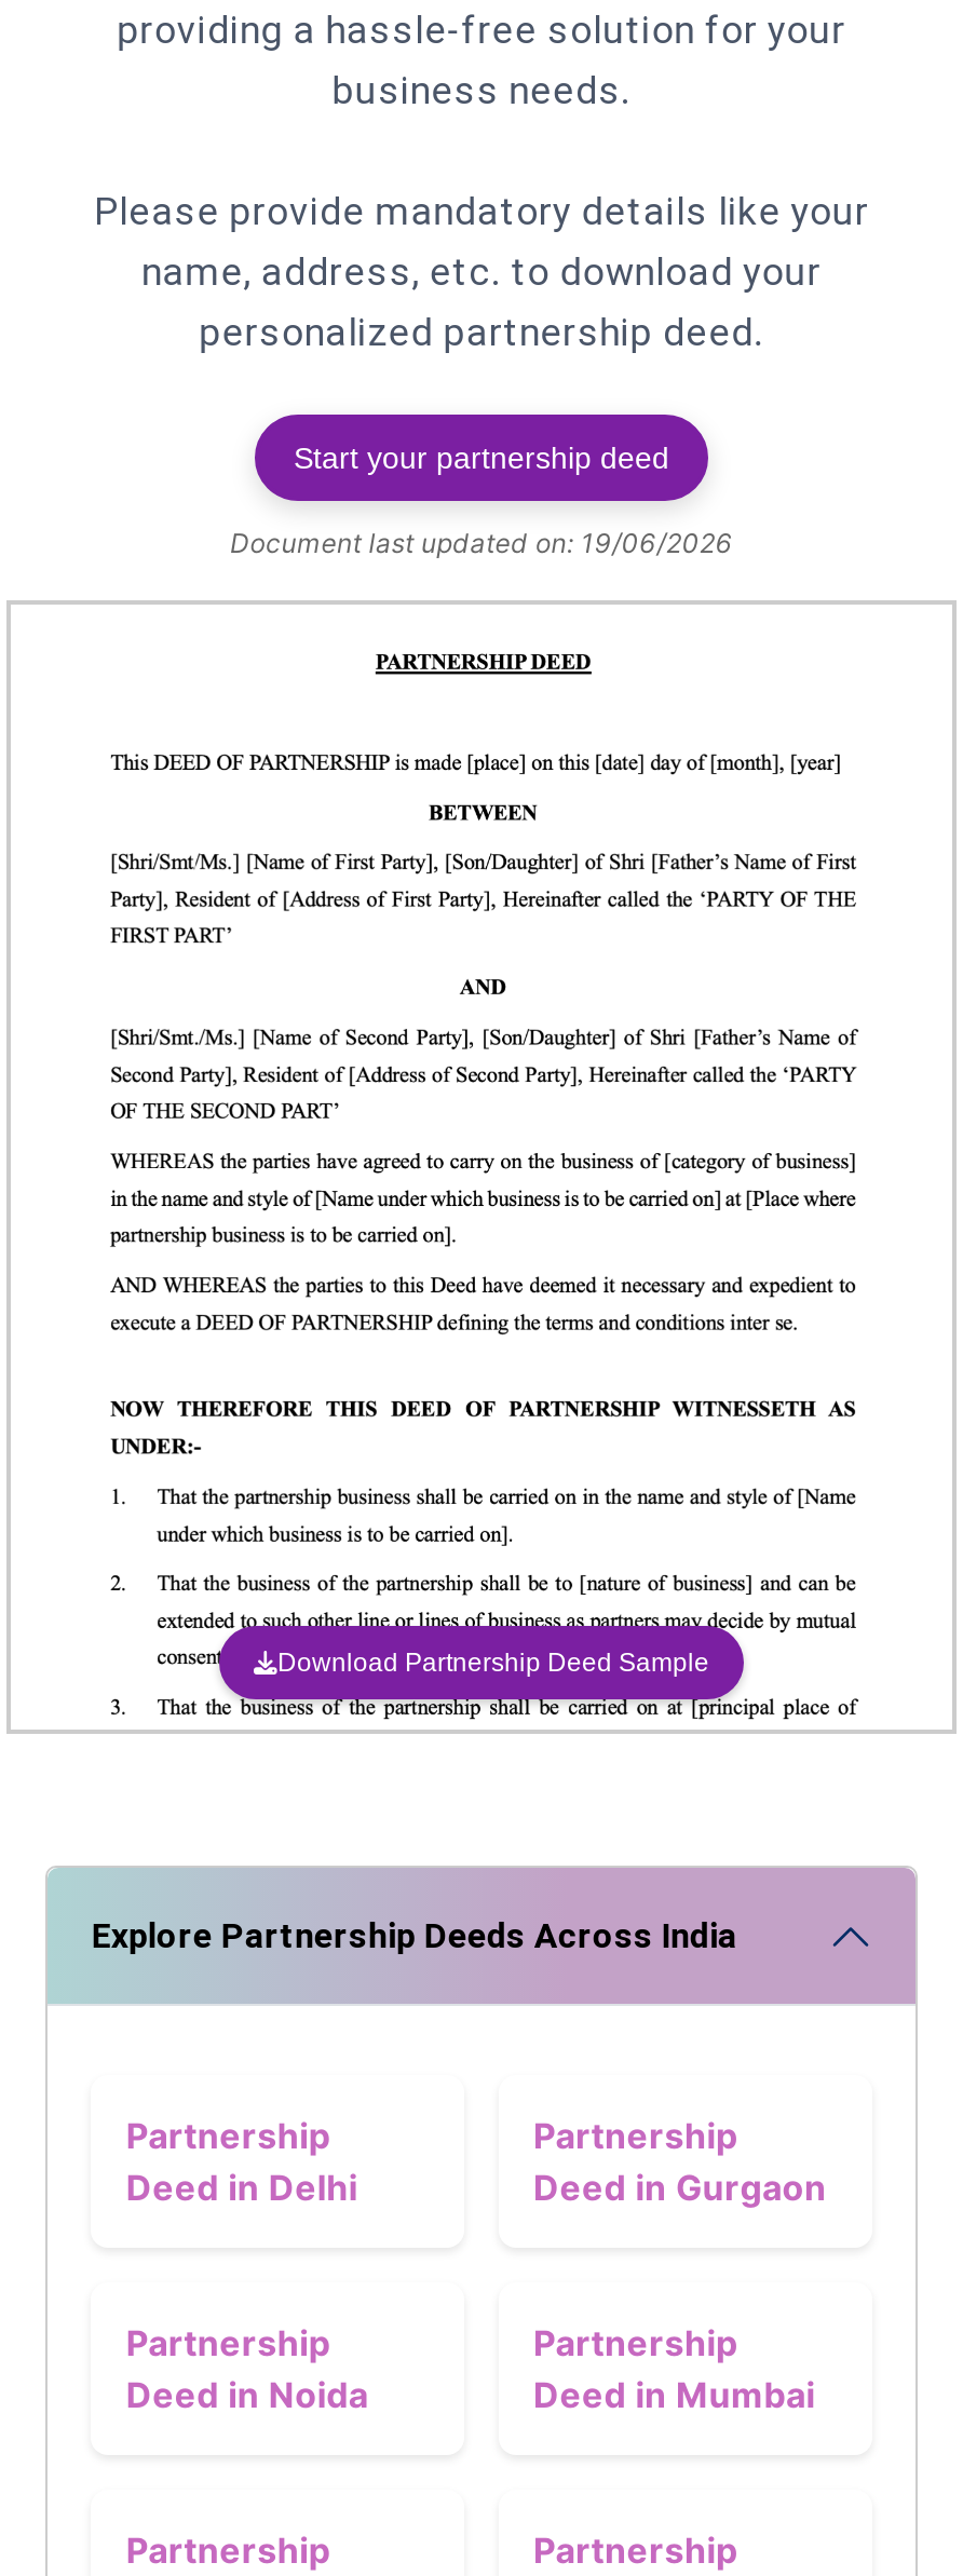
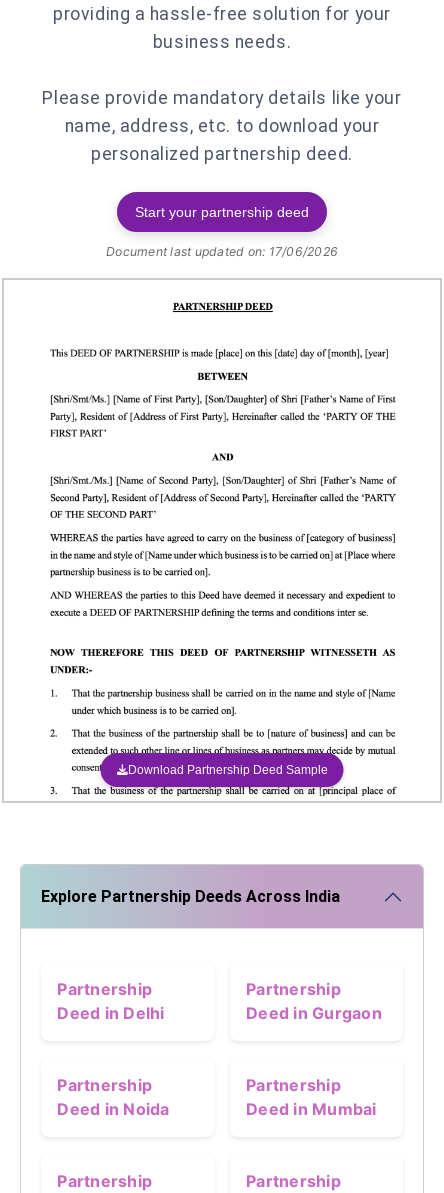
- Document last updated on: 19/06/2026
+ Document last updated on: 17/06/2026
